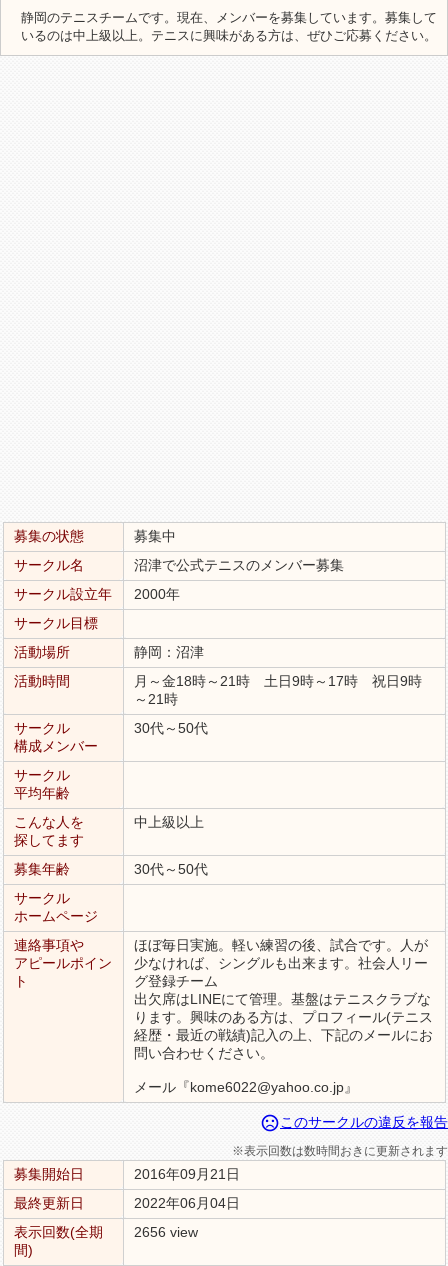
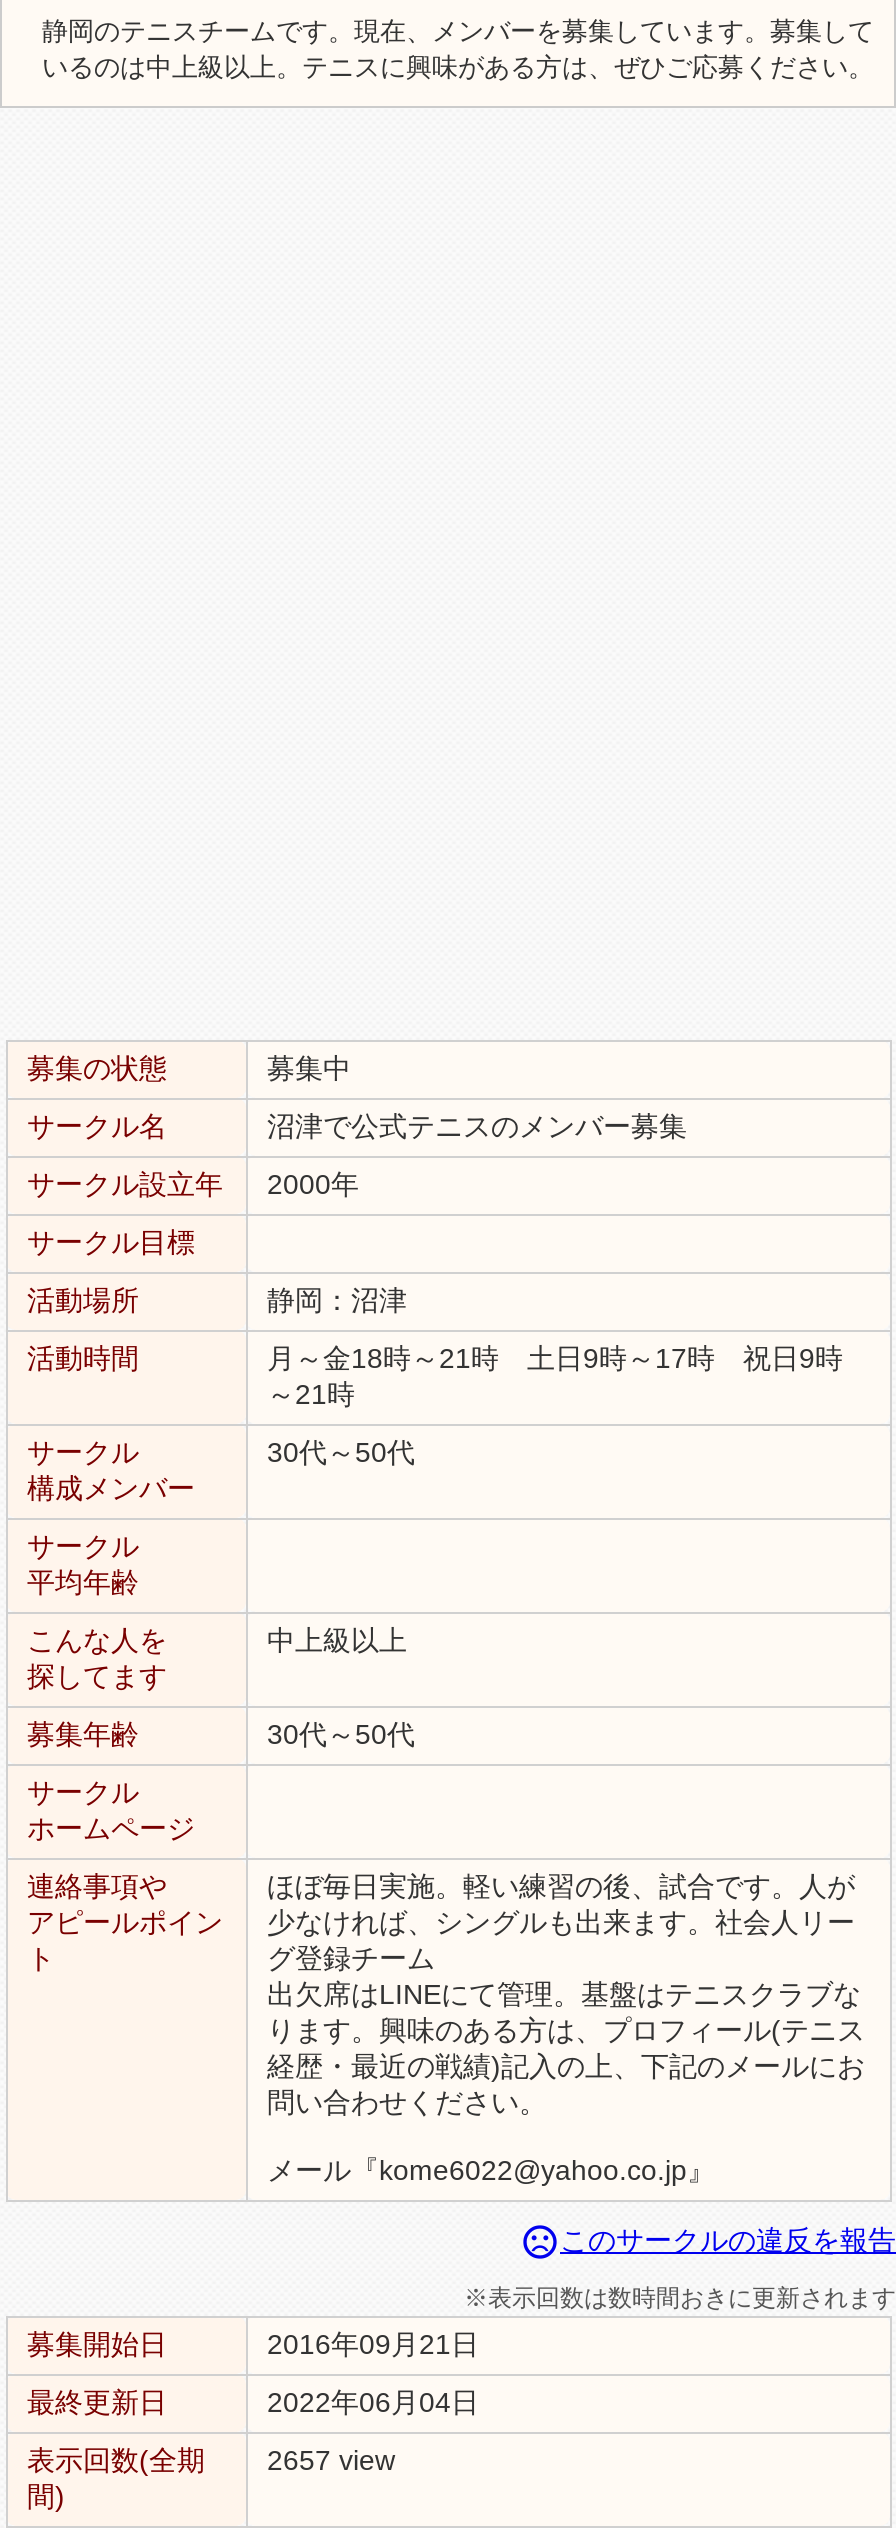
- 表示回数(全期 2656 view
+ 表示回数(全期 2657 view
